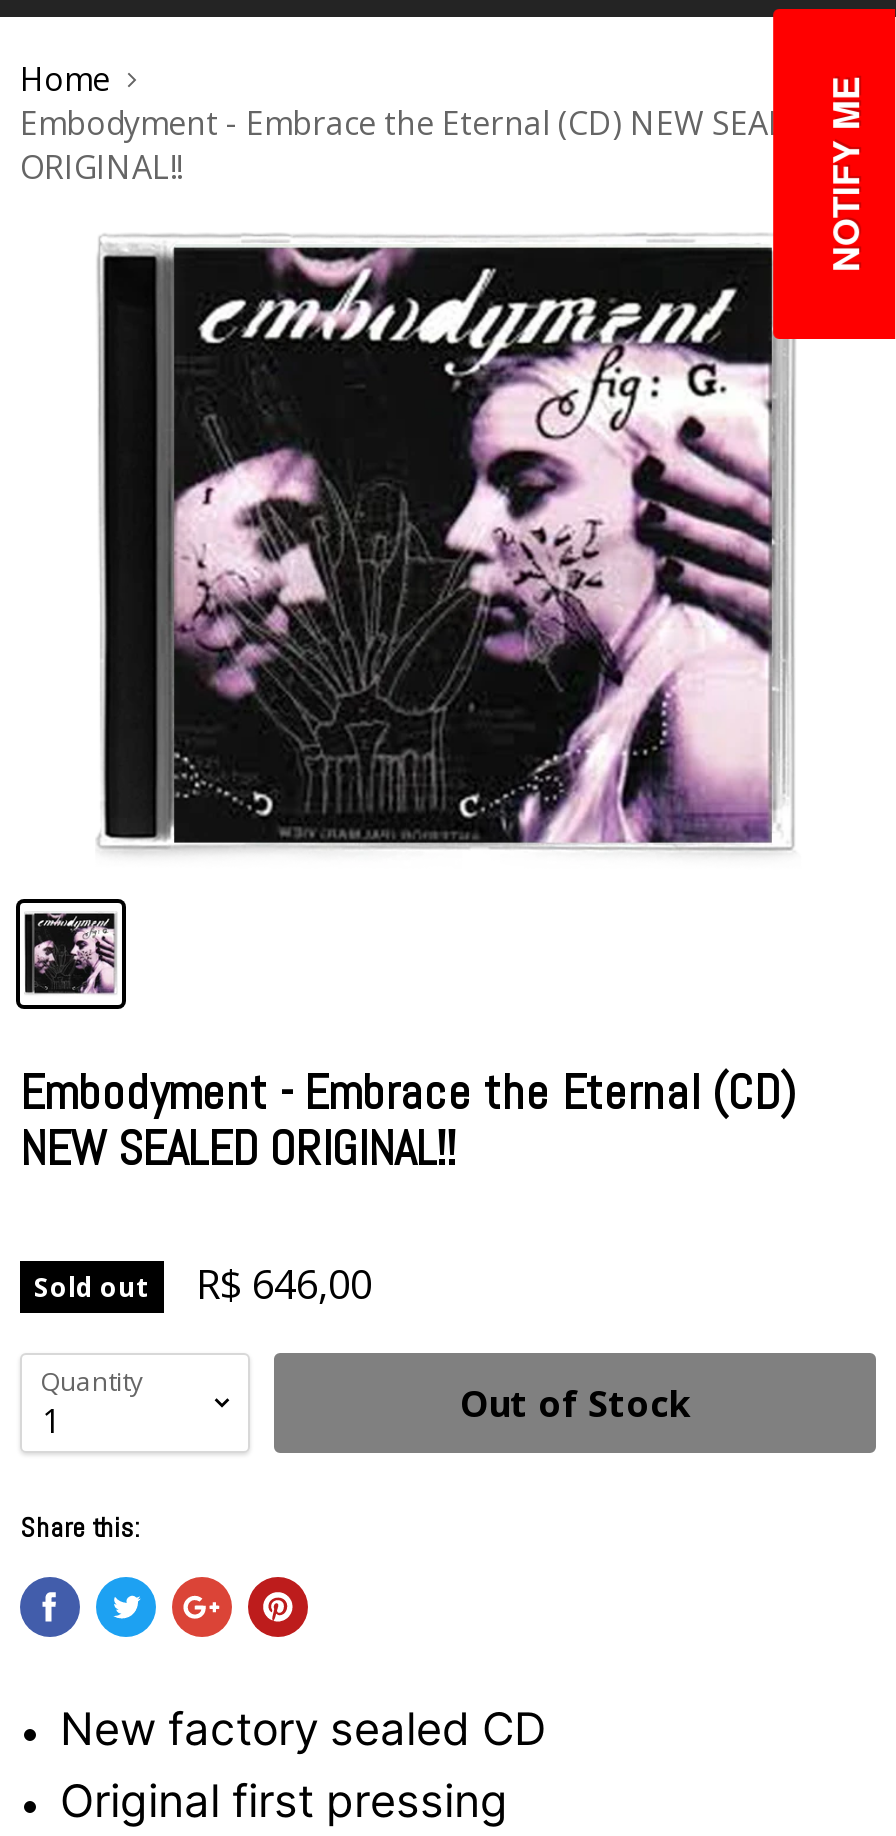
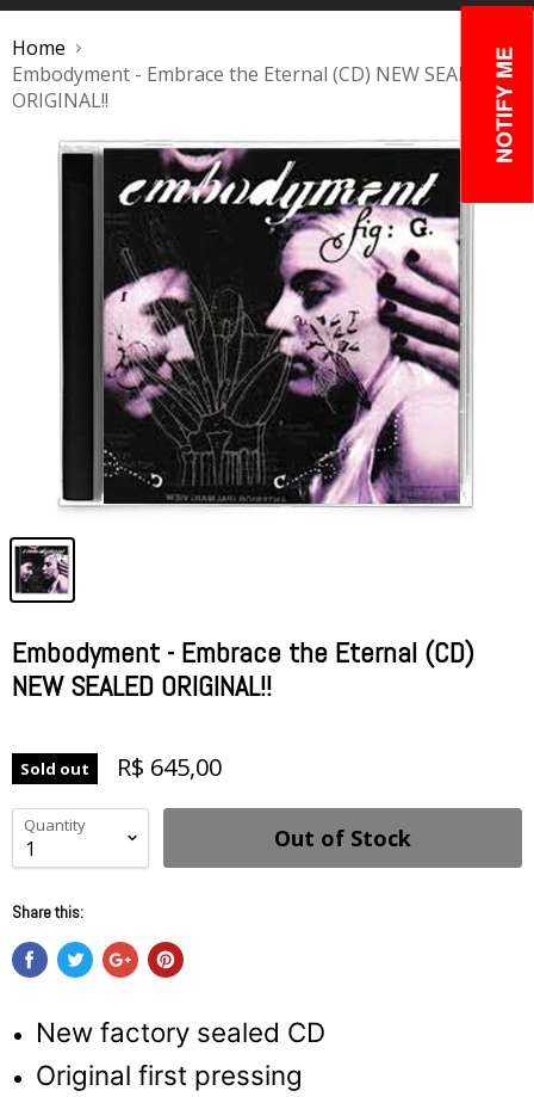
- Sold out R$ 646,00
+ Sold out R$ 645,00
